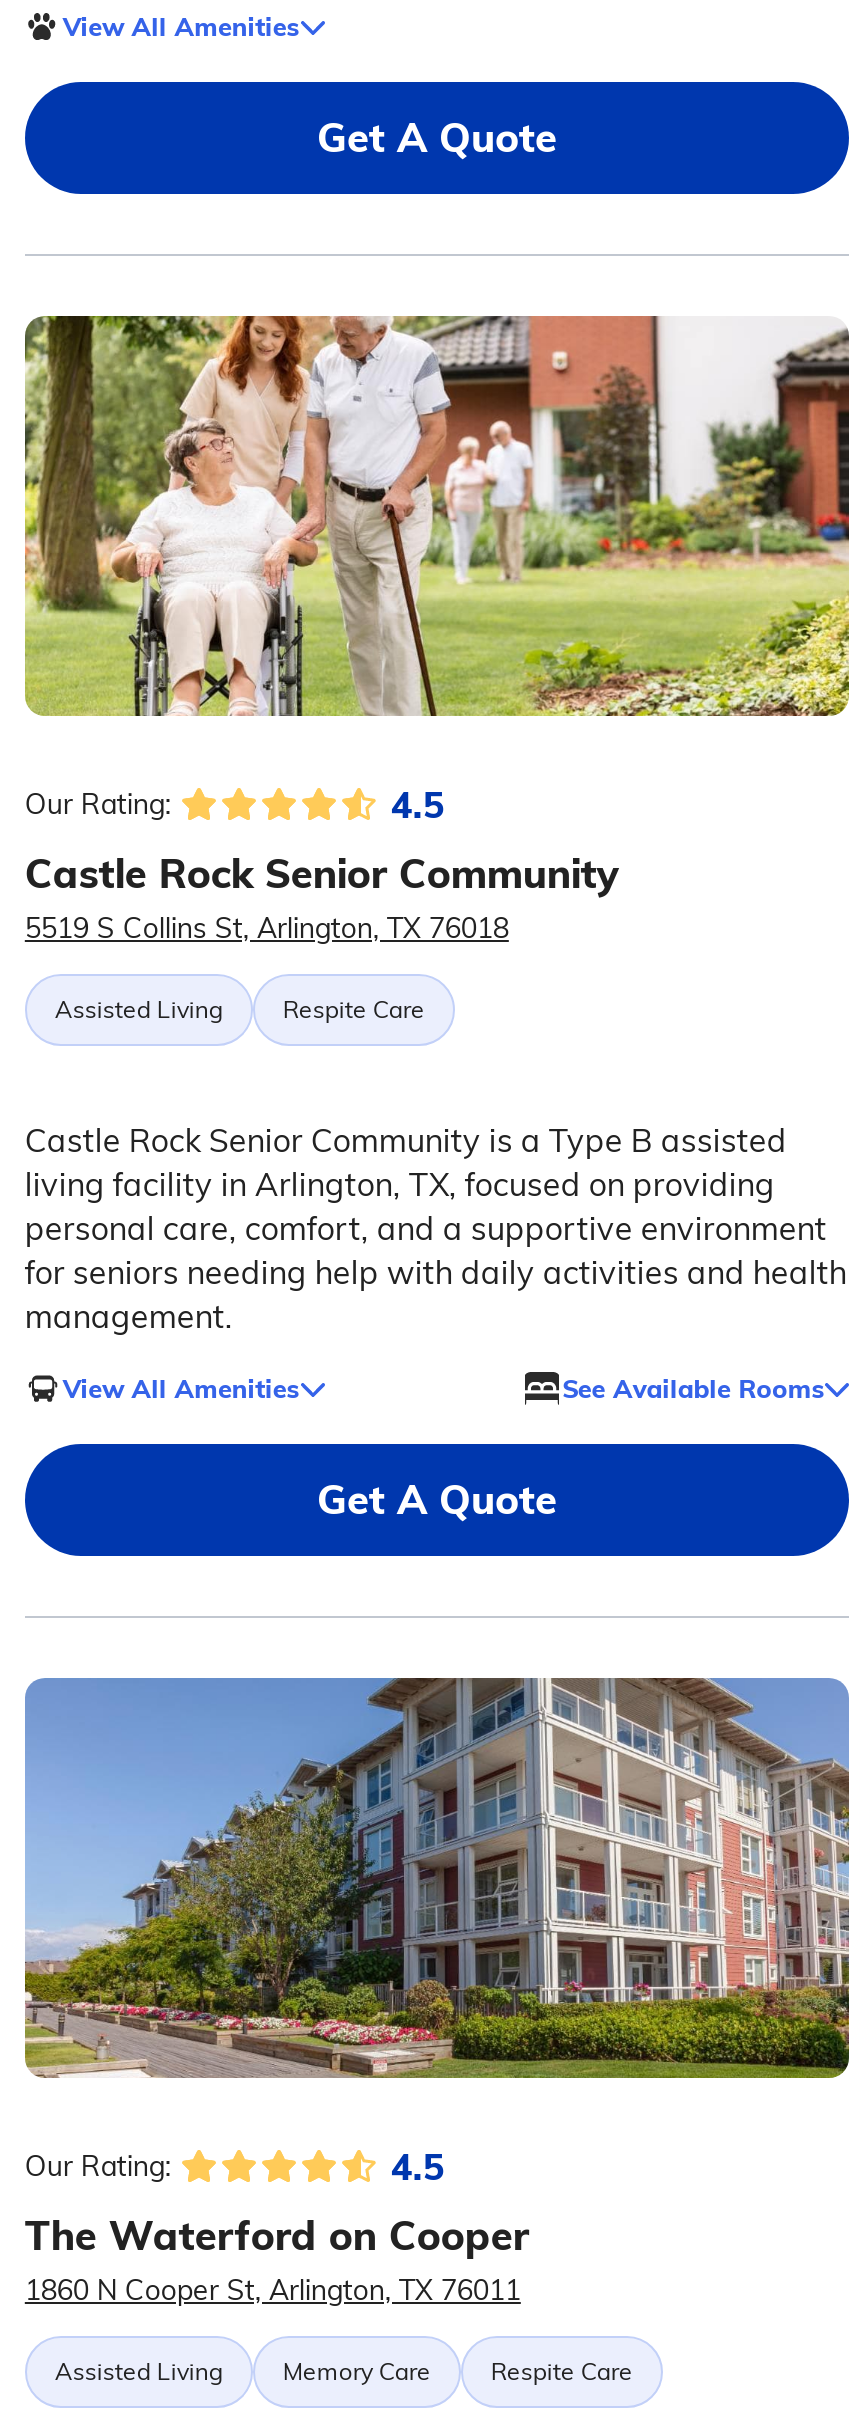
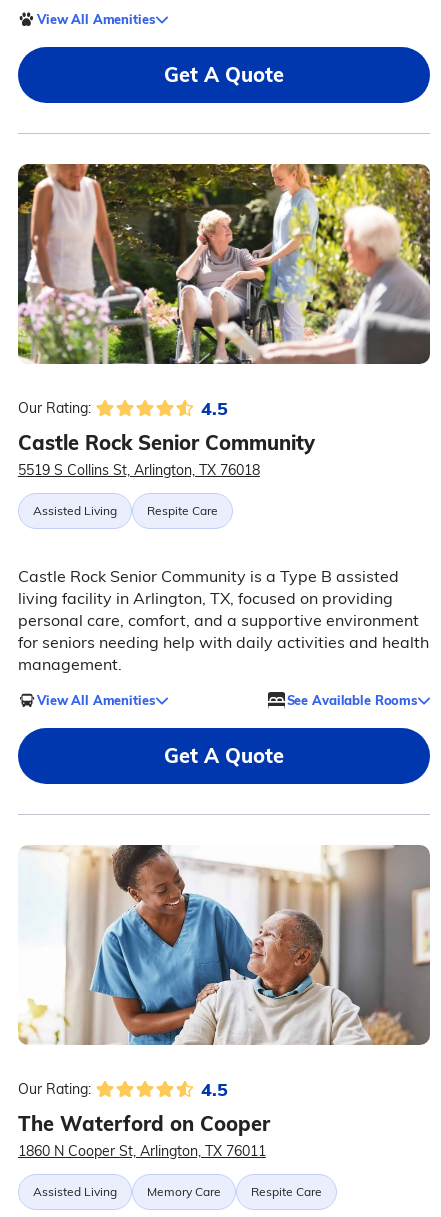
- [image]
+ [image]

- [image]
+ [image]
